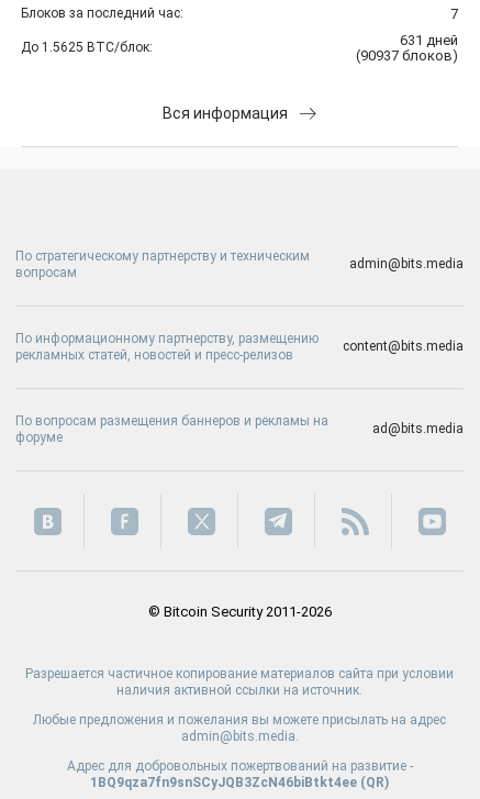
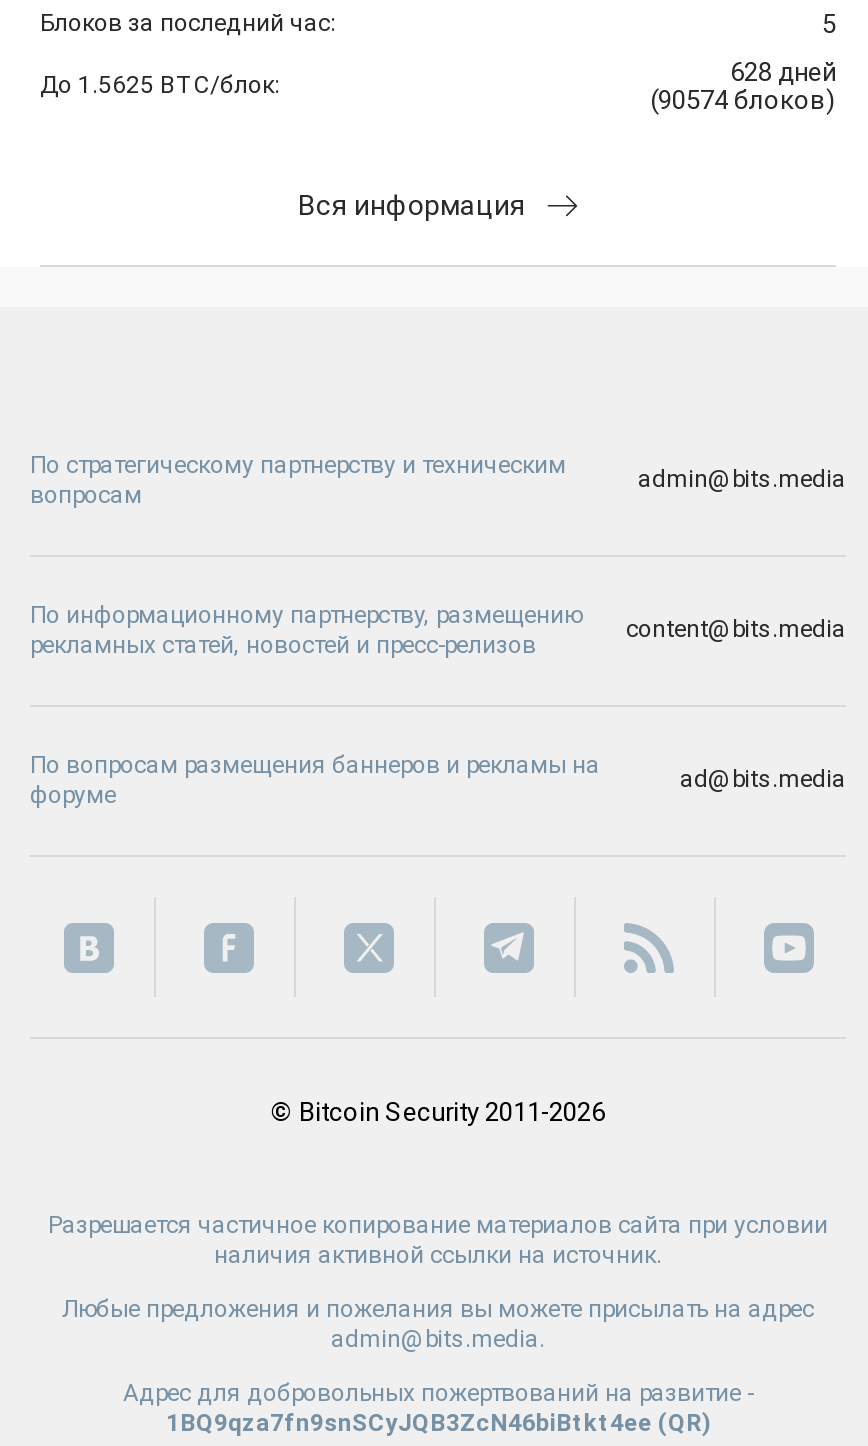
- 7
+ 5

- 631 дней
+ 628 дней

- (90937 блоков)
+ (90574 блоков)
